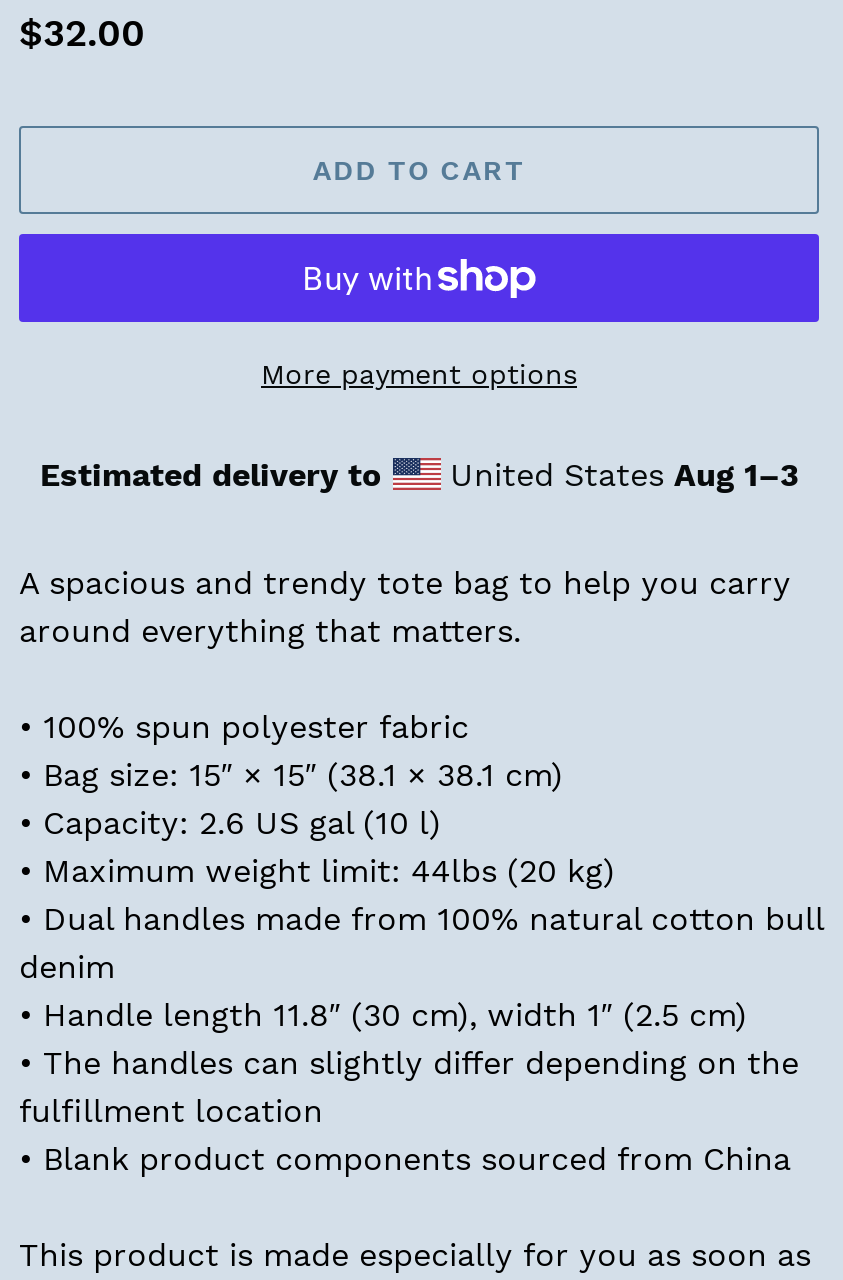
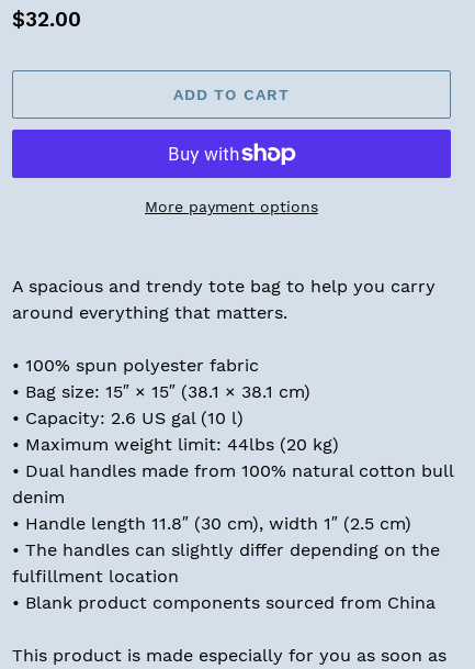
- Estimated delivery to
- United States Aug 1–3
